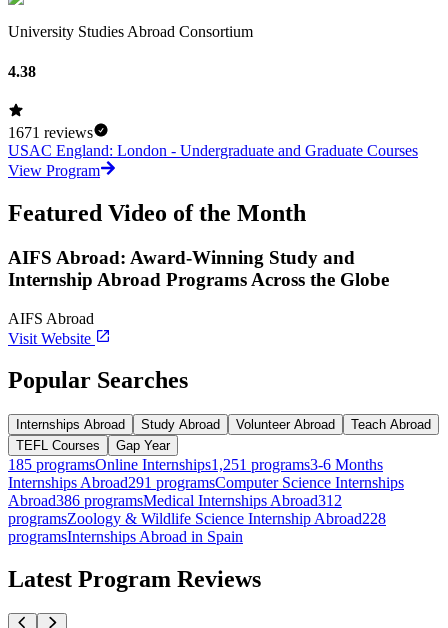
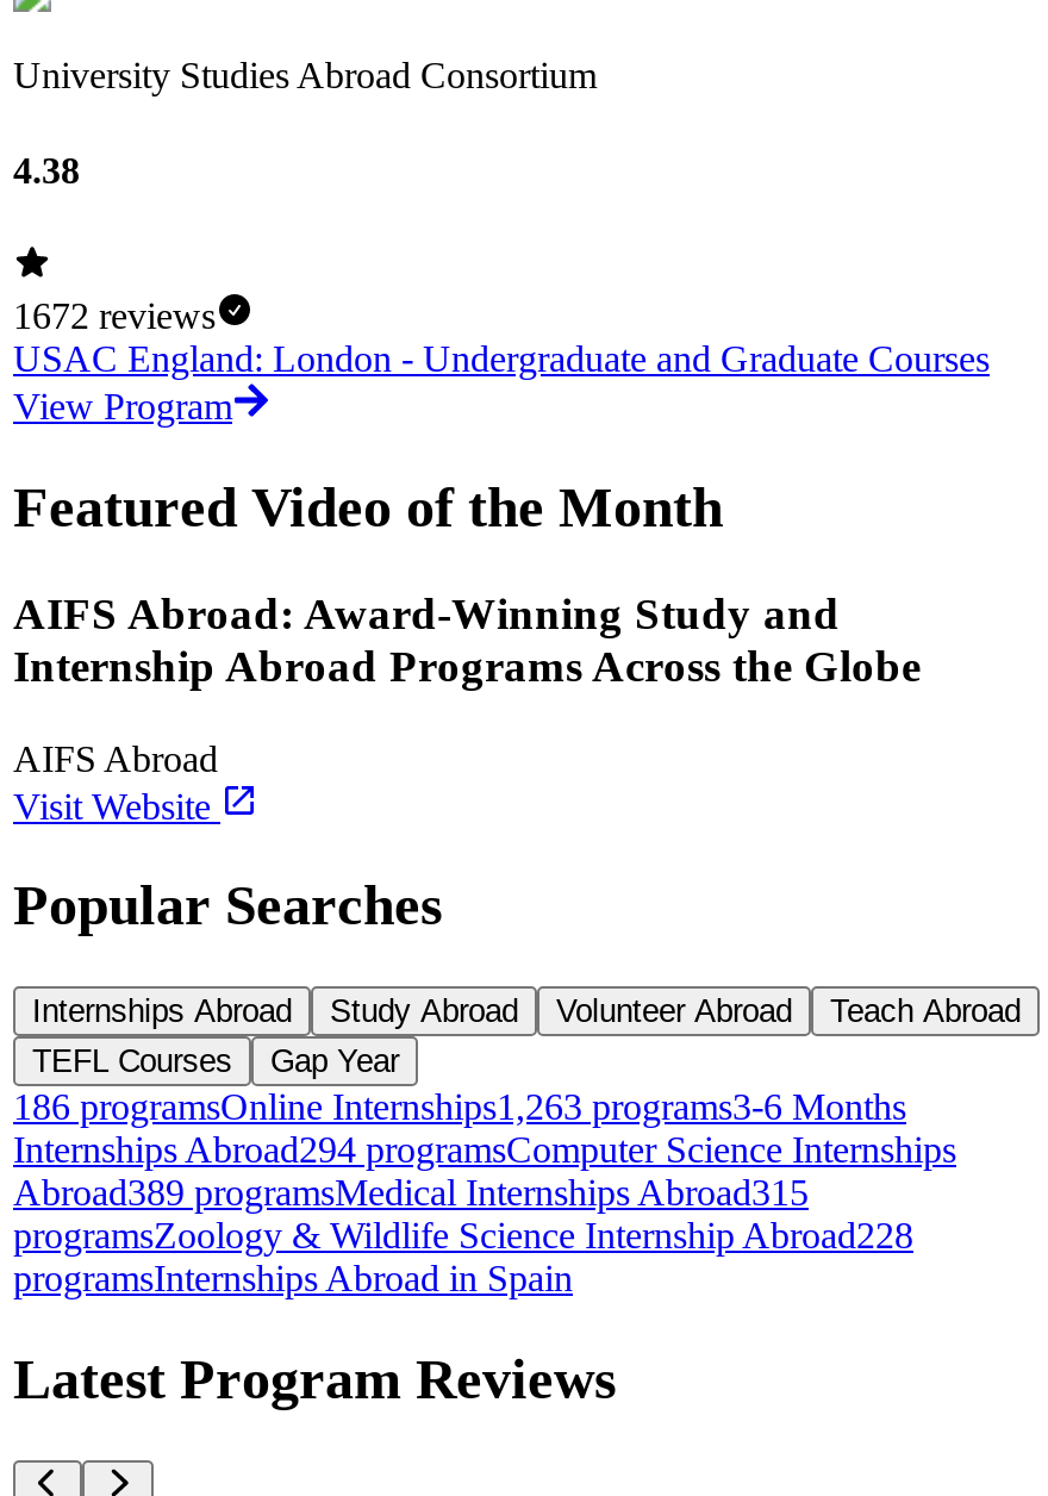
- 1671 reviews
+ 1672 reviews

- 185programsOnline Internships1,251 programs3-6 Months
+ 186programsOnline Internships1,263 programs3-6 Months

- Internships Abroad291 programsComputer Science Internships
+ Internships Abroad294 programsComputer Science Internships

- Abroad386 programsMedical Internships Abroad312
+ Abroad389 programsMedical Internships Abroad315
